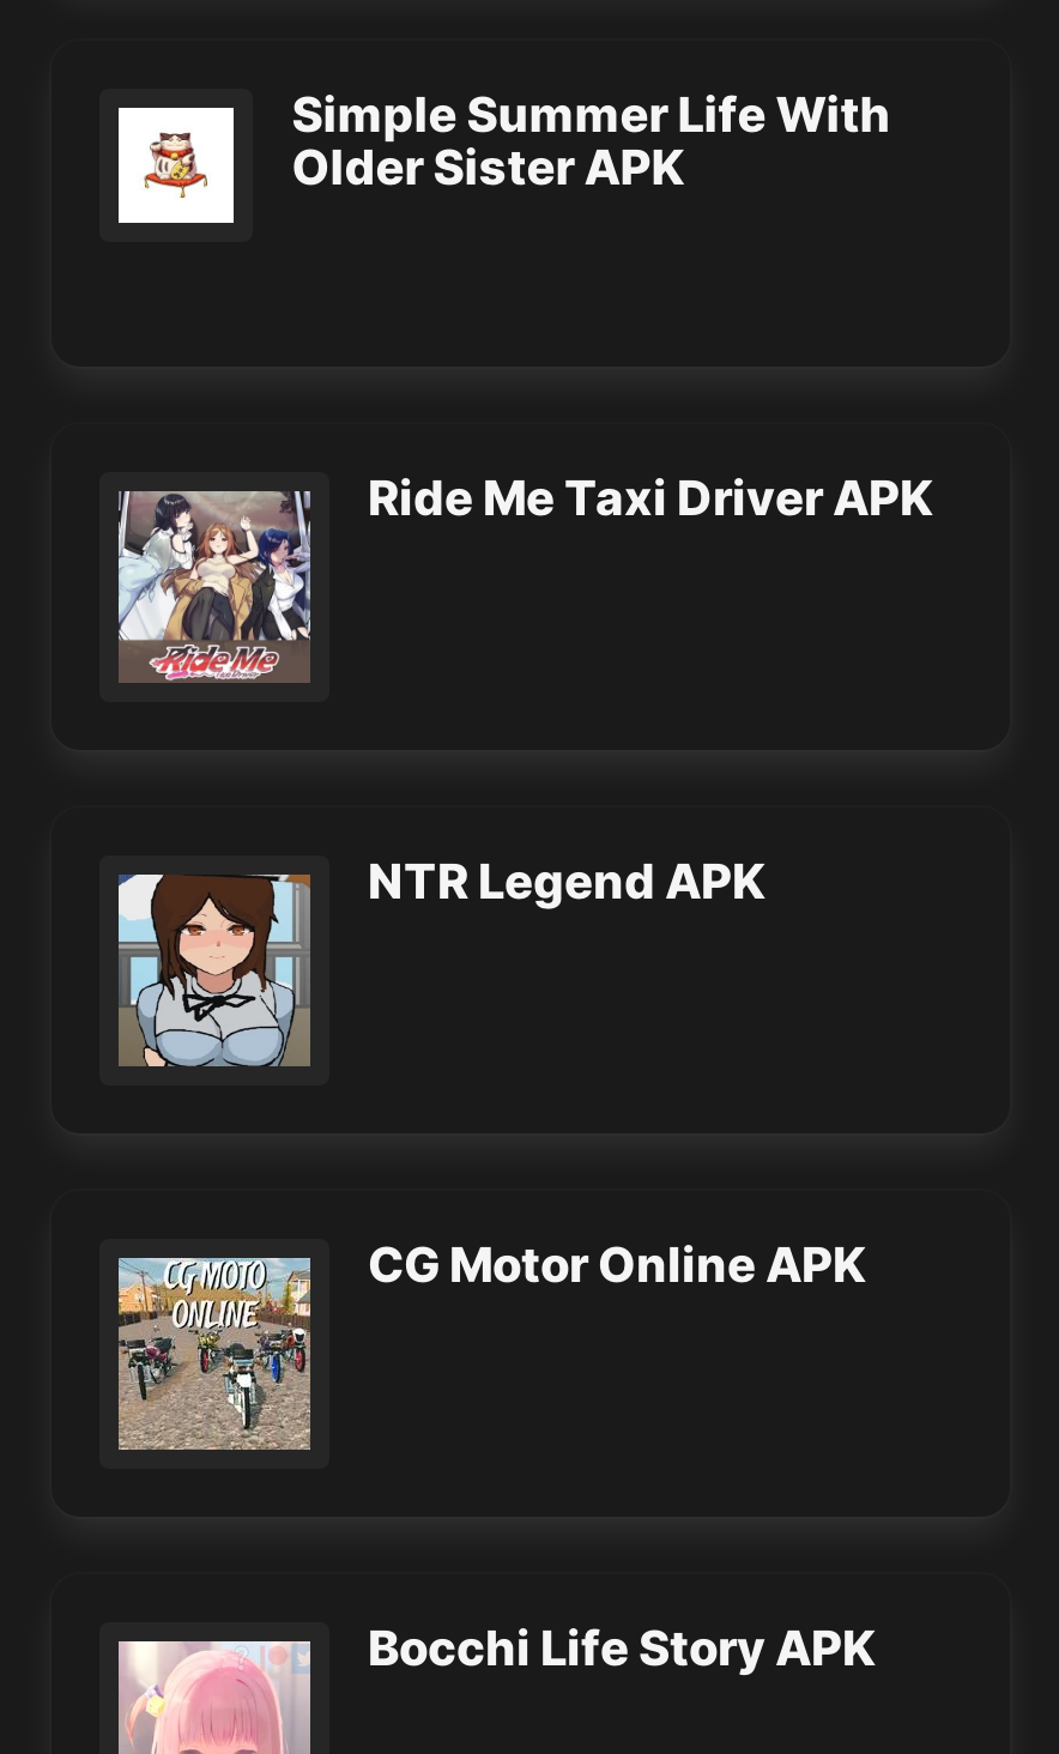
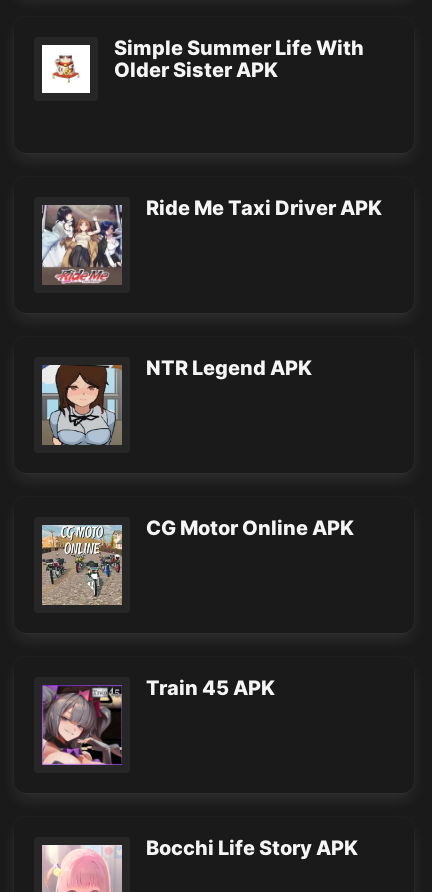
+ [image]
+ Train 45 APK
